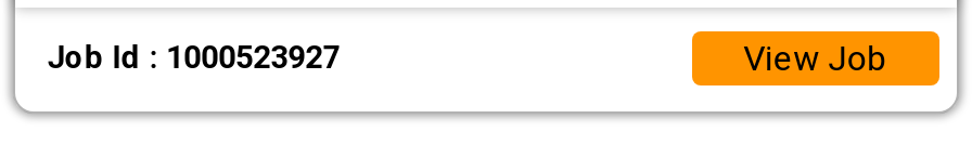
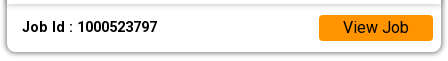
- Job Id : 1000523927
+ Job Id : 1000523797
